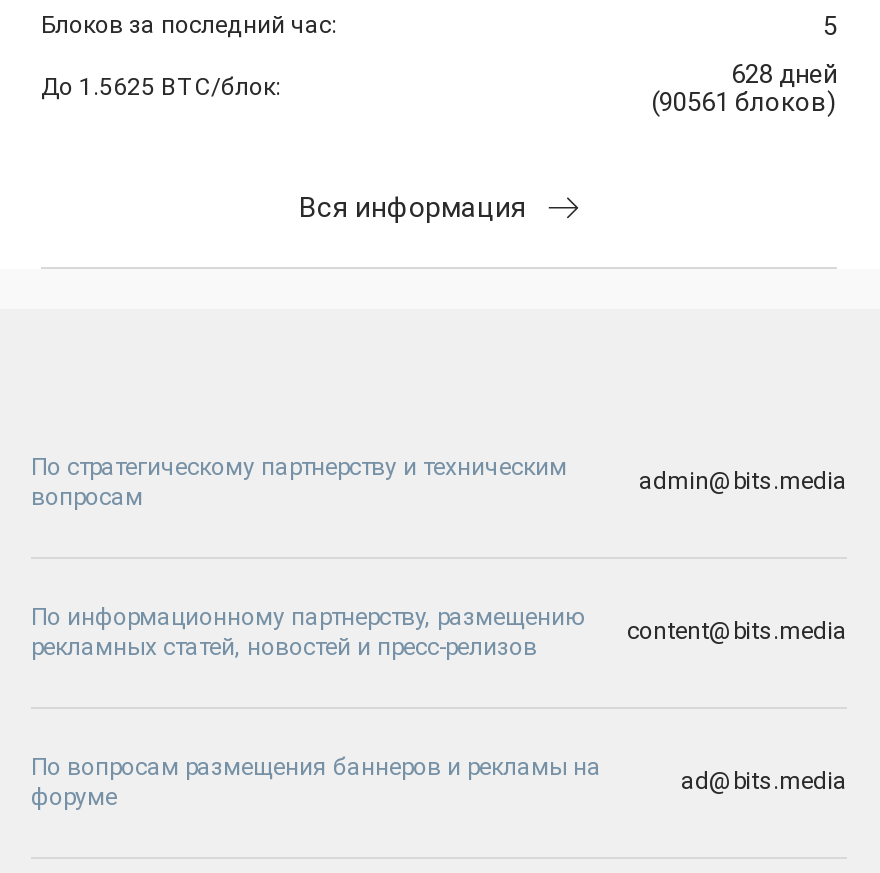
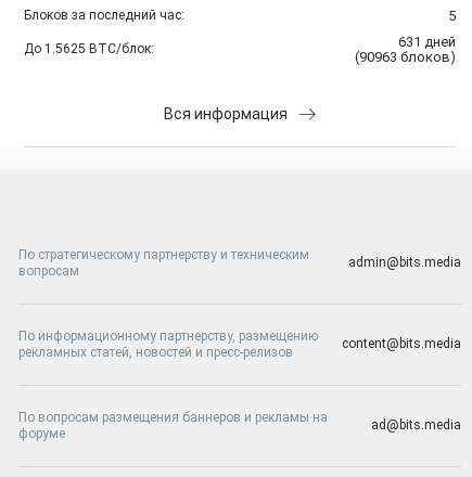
- 628 дней
+ 631 дней

- (90561 блоков)
+ (90963 блоков)
